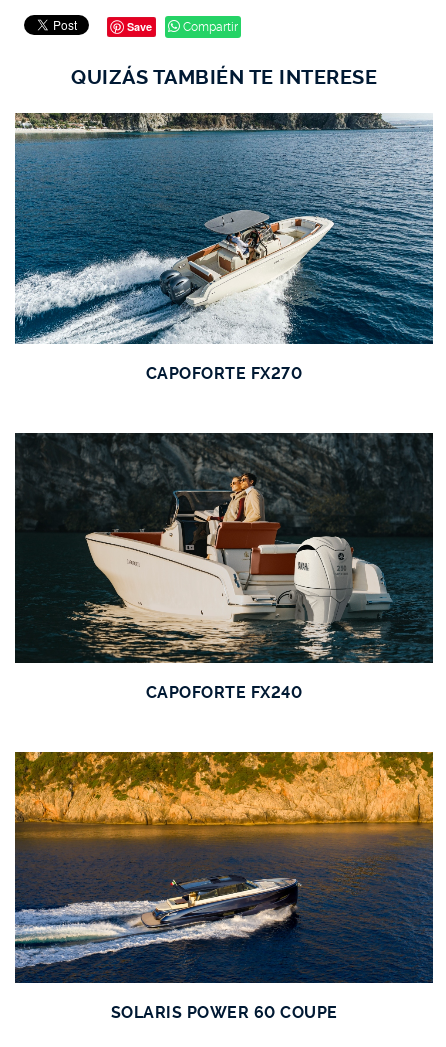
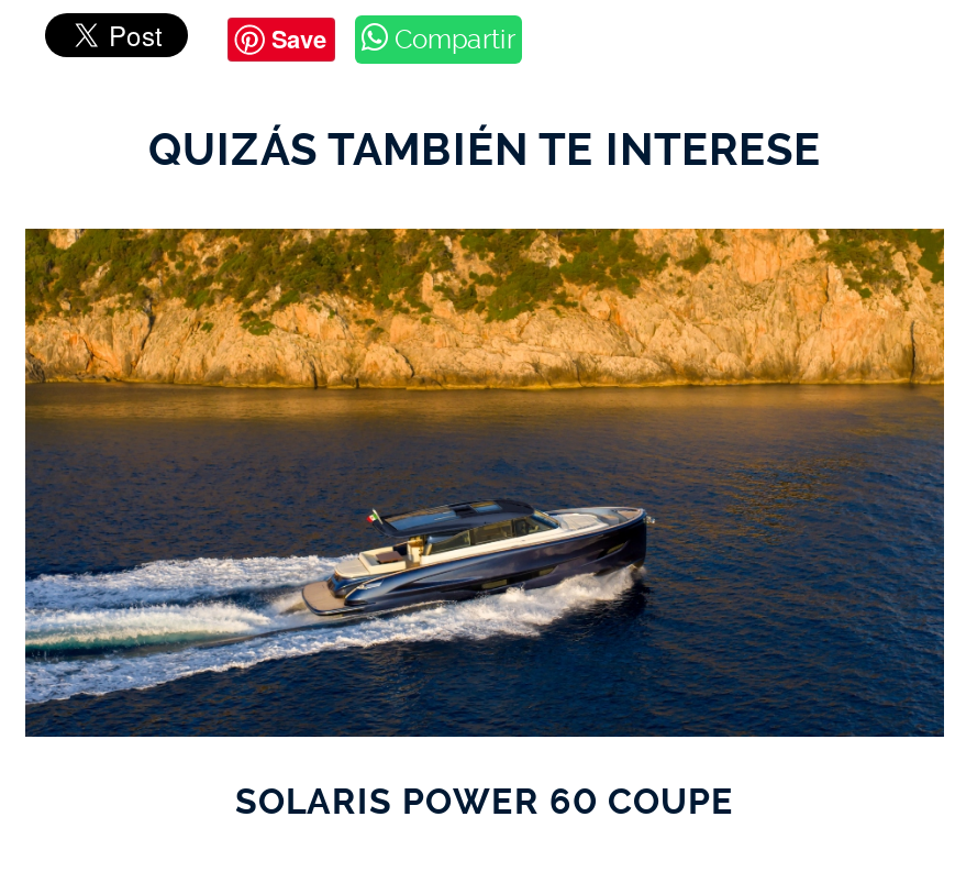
- [image]
- CAPOFORTE FX270

- [image]
- CAPOFORTE FX240
